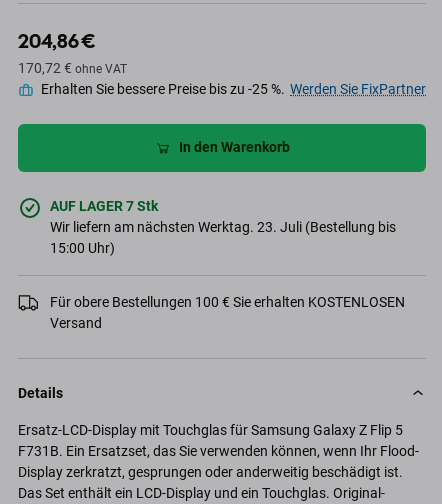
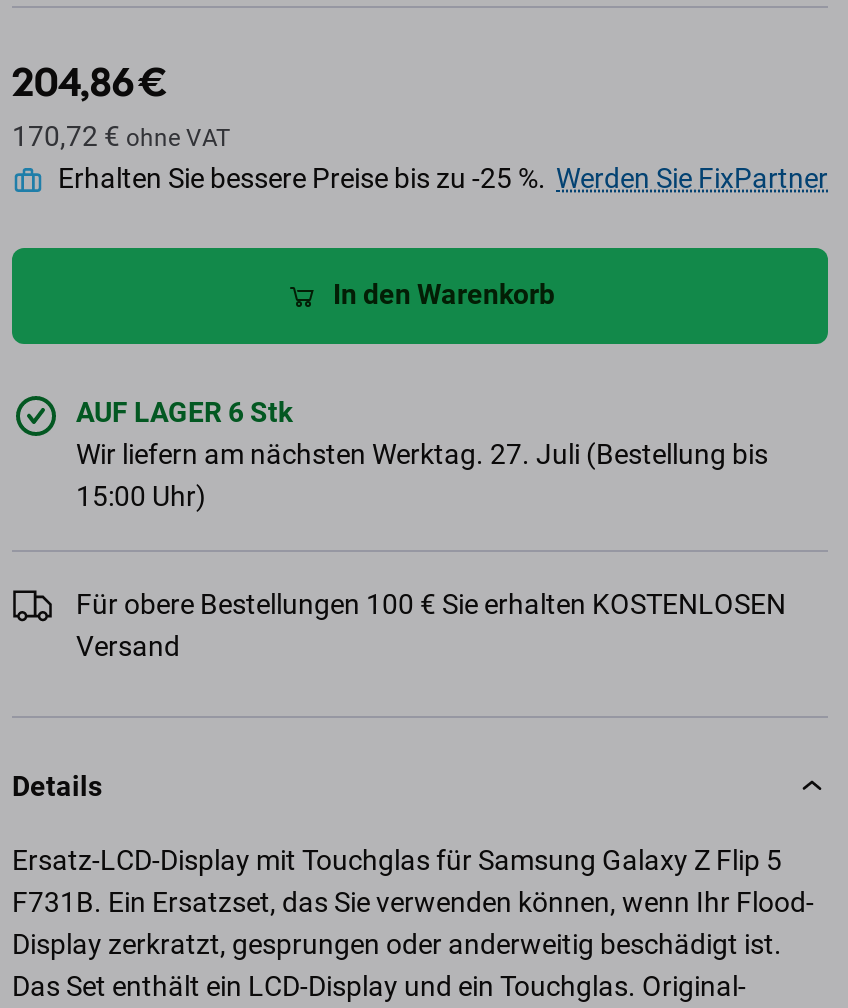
- AUF LAGER 7 Stk
+ AUF LAGER 6 Stk

- Wir liefern am nächsten Werktag. 23. Juli (Bestellung bis
+ Wir liefern am nächsten Werktag. 27. Juli (Bestellung bis
